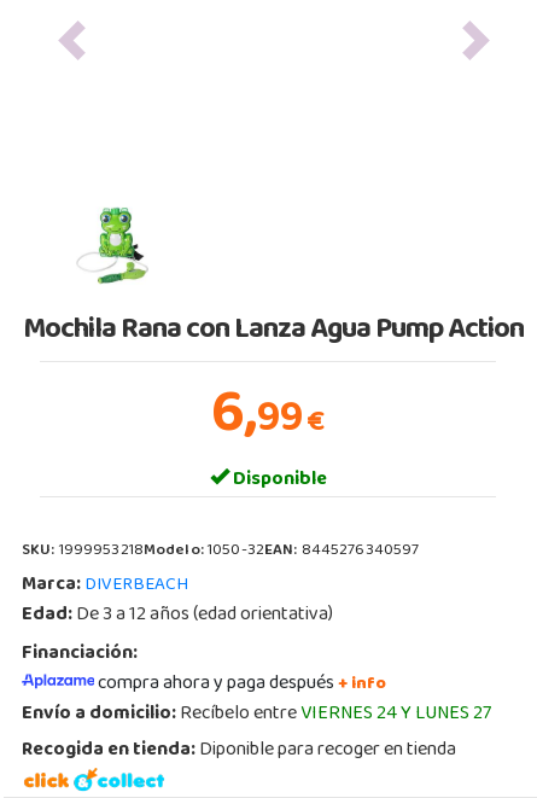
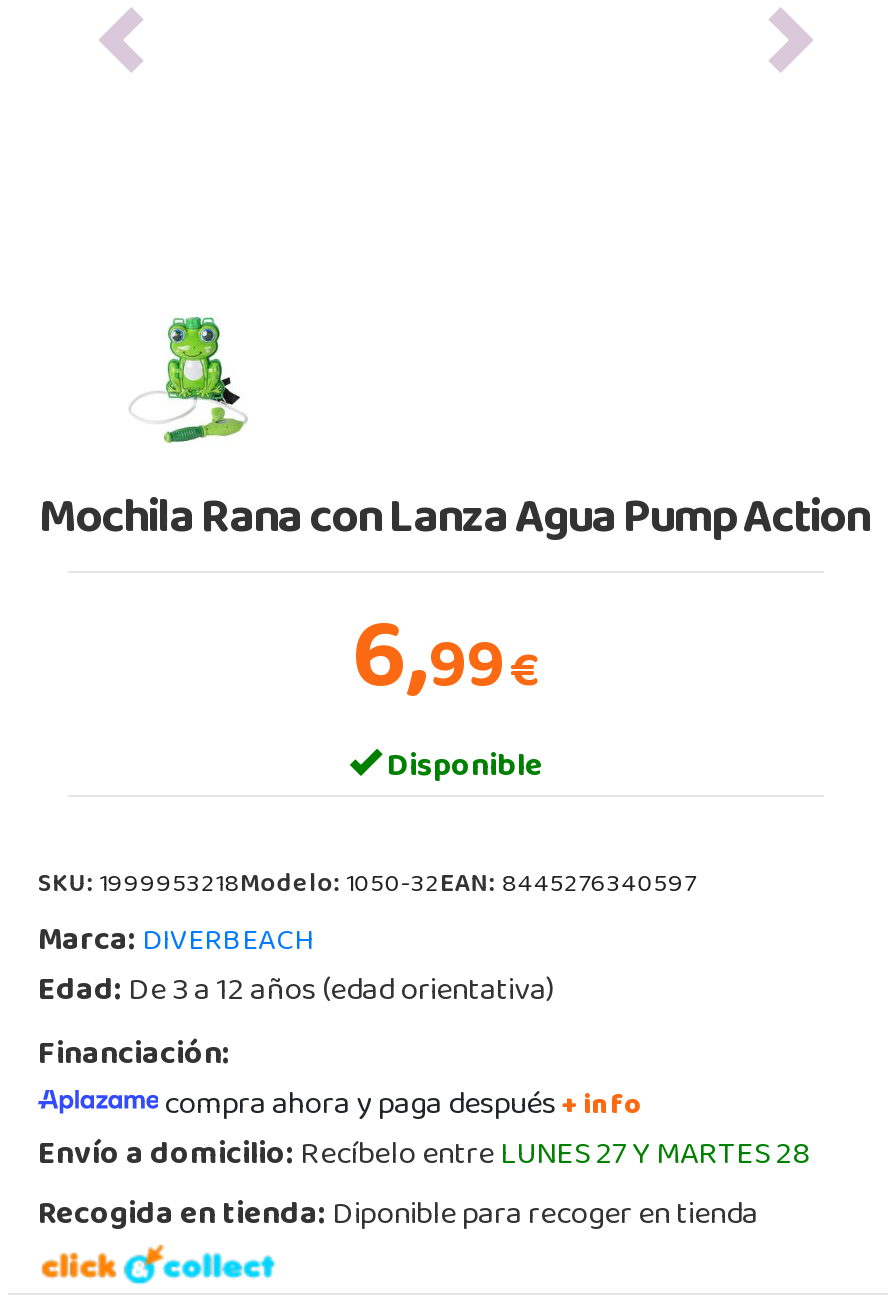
- Envío a domicilio: Recíbelo entreVIERNES 24 Y LUNES 27
+ Envío a domicilio: Recíbelo entreLUNES 27 Y MARTES 28
